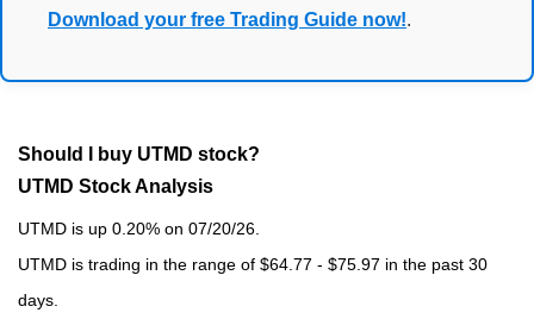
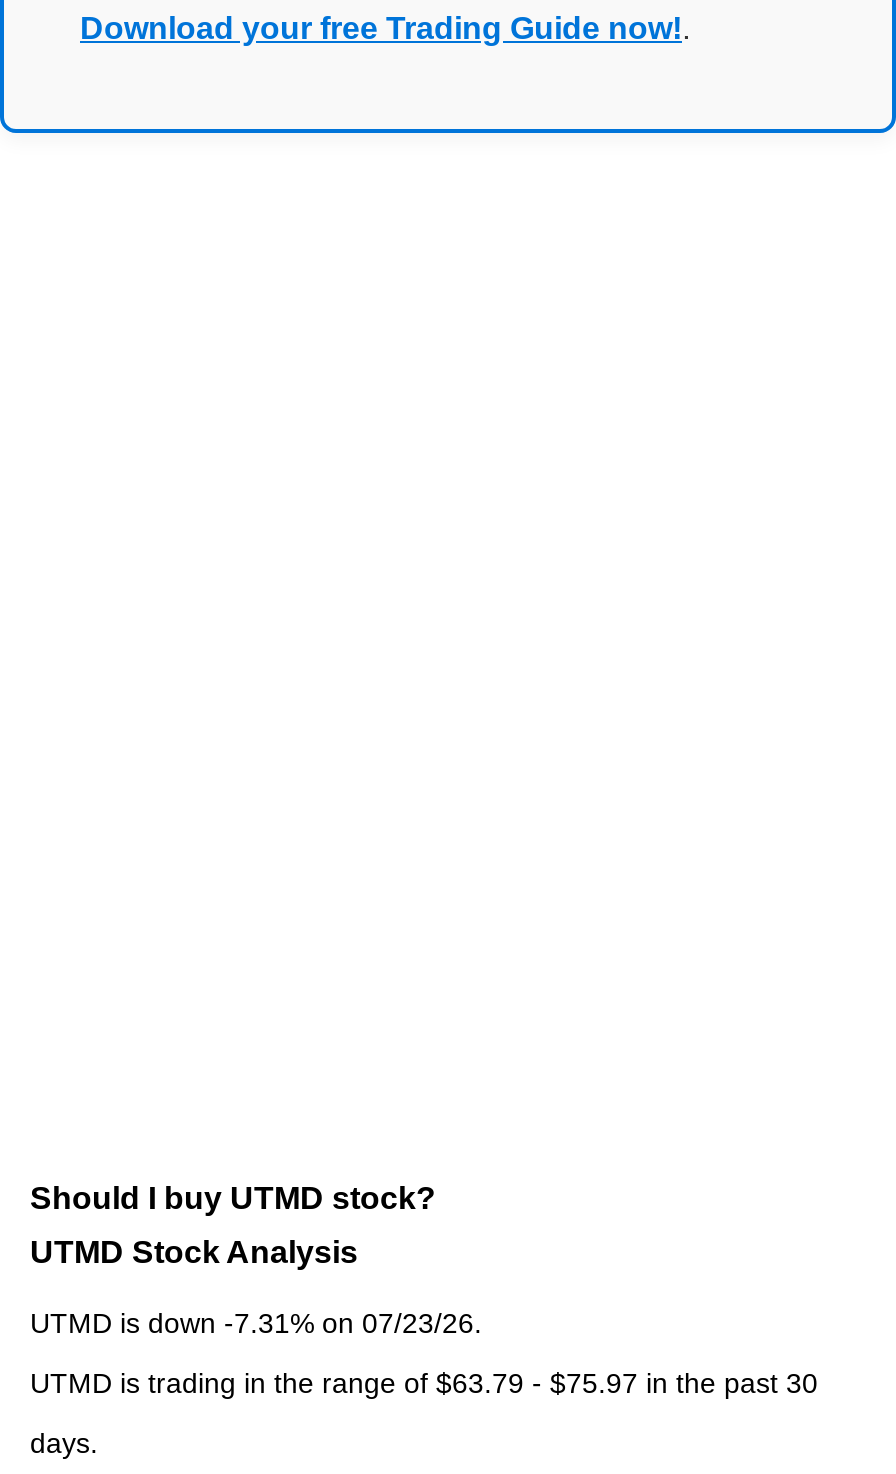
- UTMD is up 0.20% on 07/20/26.
+ UTMD is down -7.31% on 07/23/26.

- UTMD is trading in the range of $64.77 - $75.97 in the past 30
+ UTMD is trading in the range of $63.79 - $75.97 in the past 30
